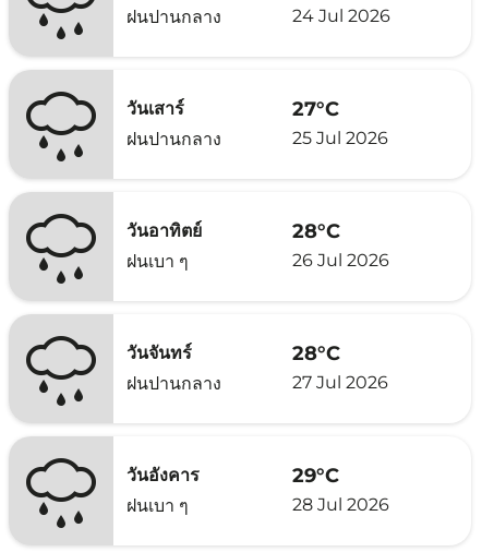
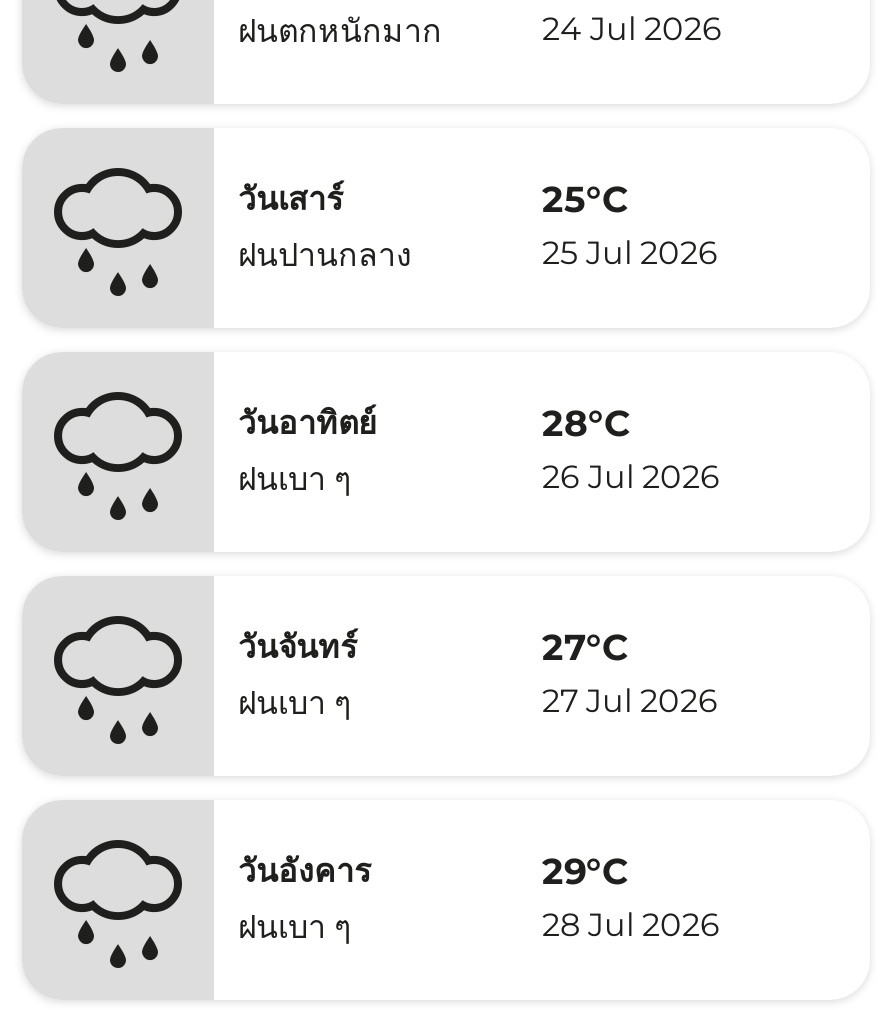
- ฝนปานกลาง
+ ฝนตกหนักมาก

- 27°C
+ 25°C

- 28°C
+ 27°C

- ฝนปานกลาง
+ ฝนเบา ๆ
